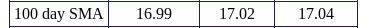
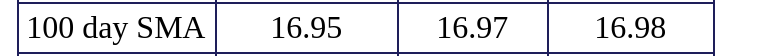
- 100 day SMA 16.99
+ 100 day SMA 16.95

- 17.02
+ 16.97

- 17.04
+ 16.98
